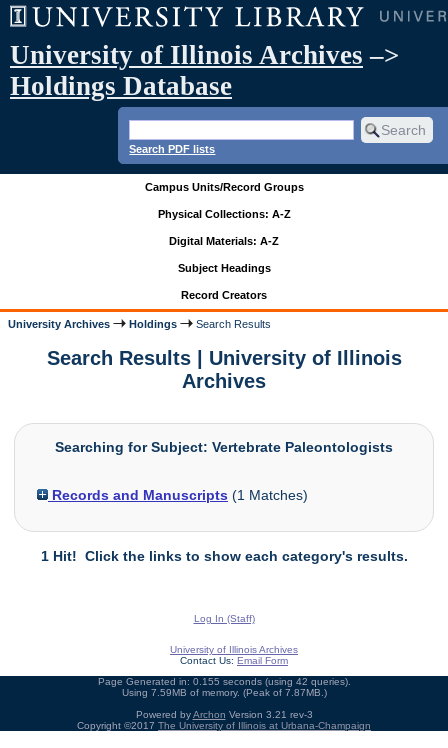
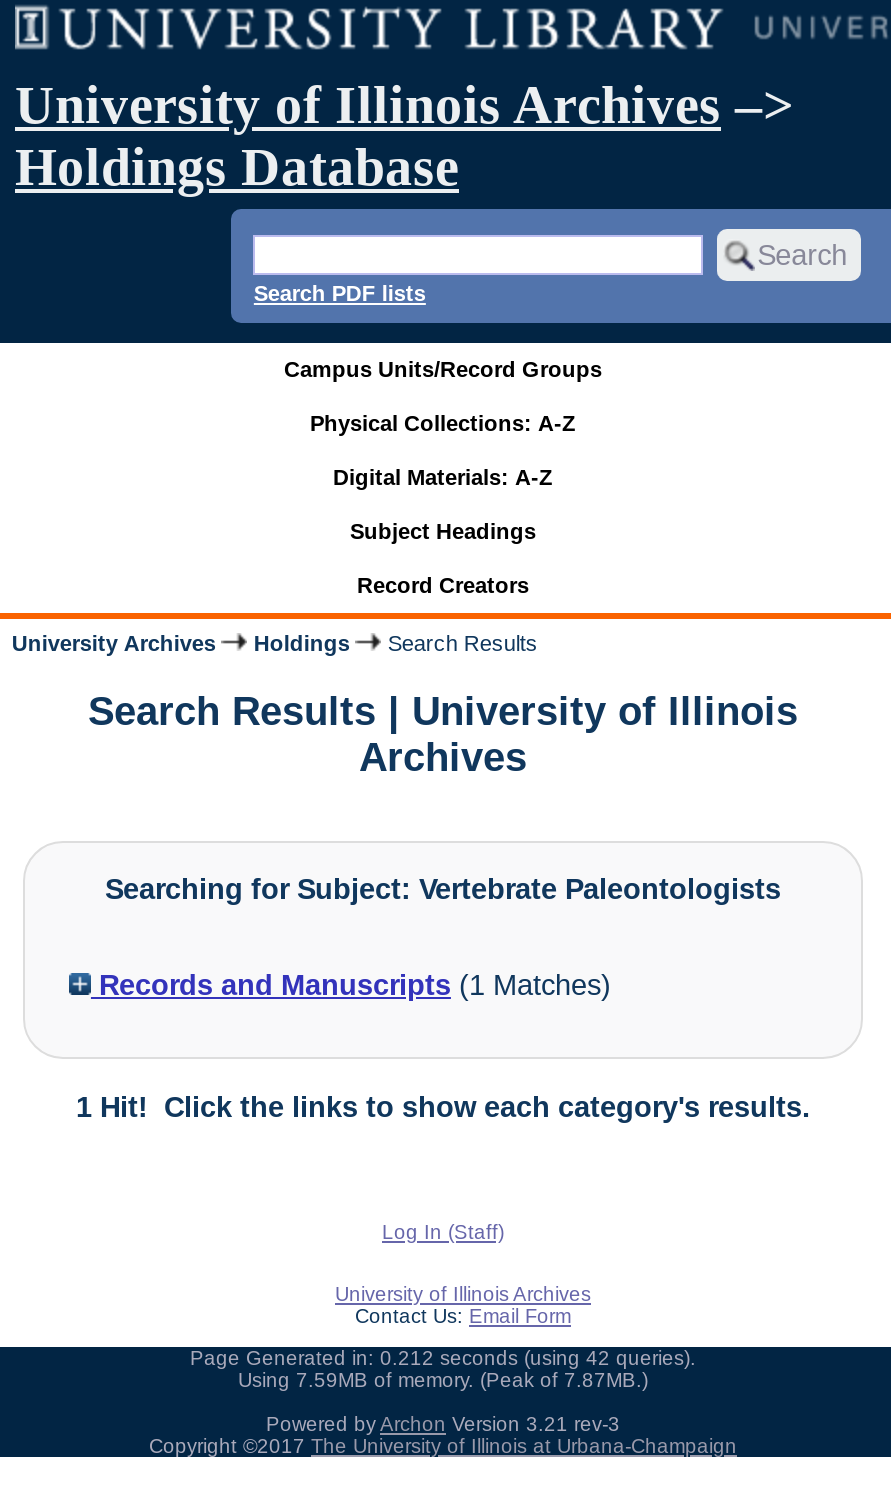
- Page Generated in: 0.155 seconds (using 42 queries).
+ Page Generated in: 0.212 seconds (using 42 queries).
